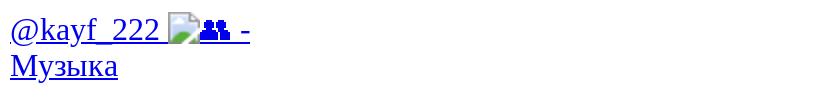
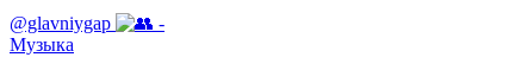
- @kayf_222
+ @glavniygap
